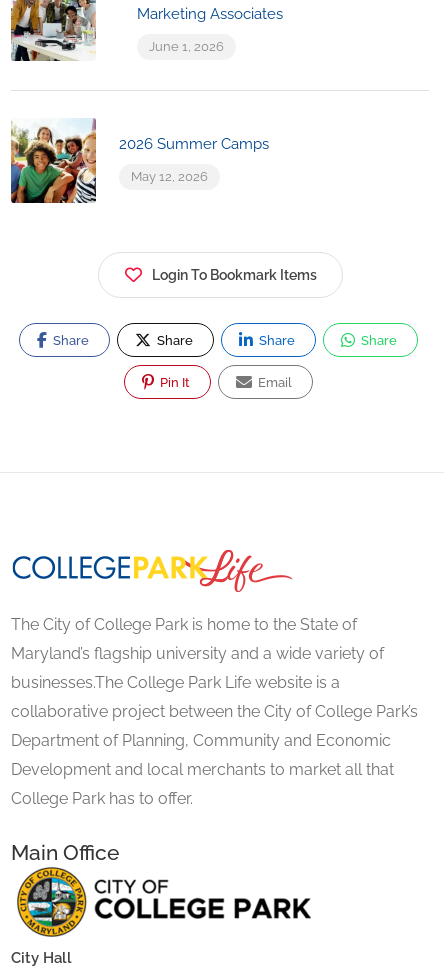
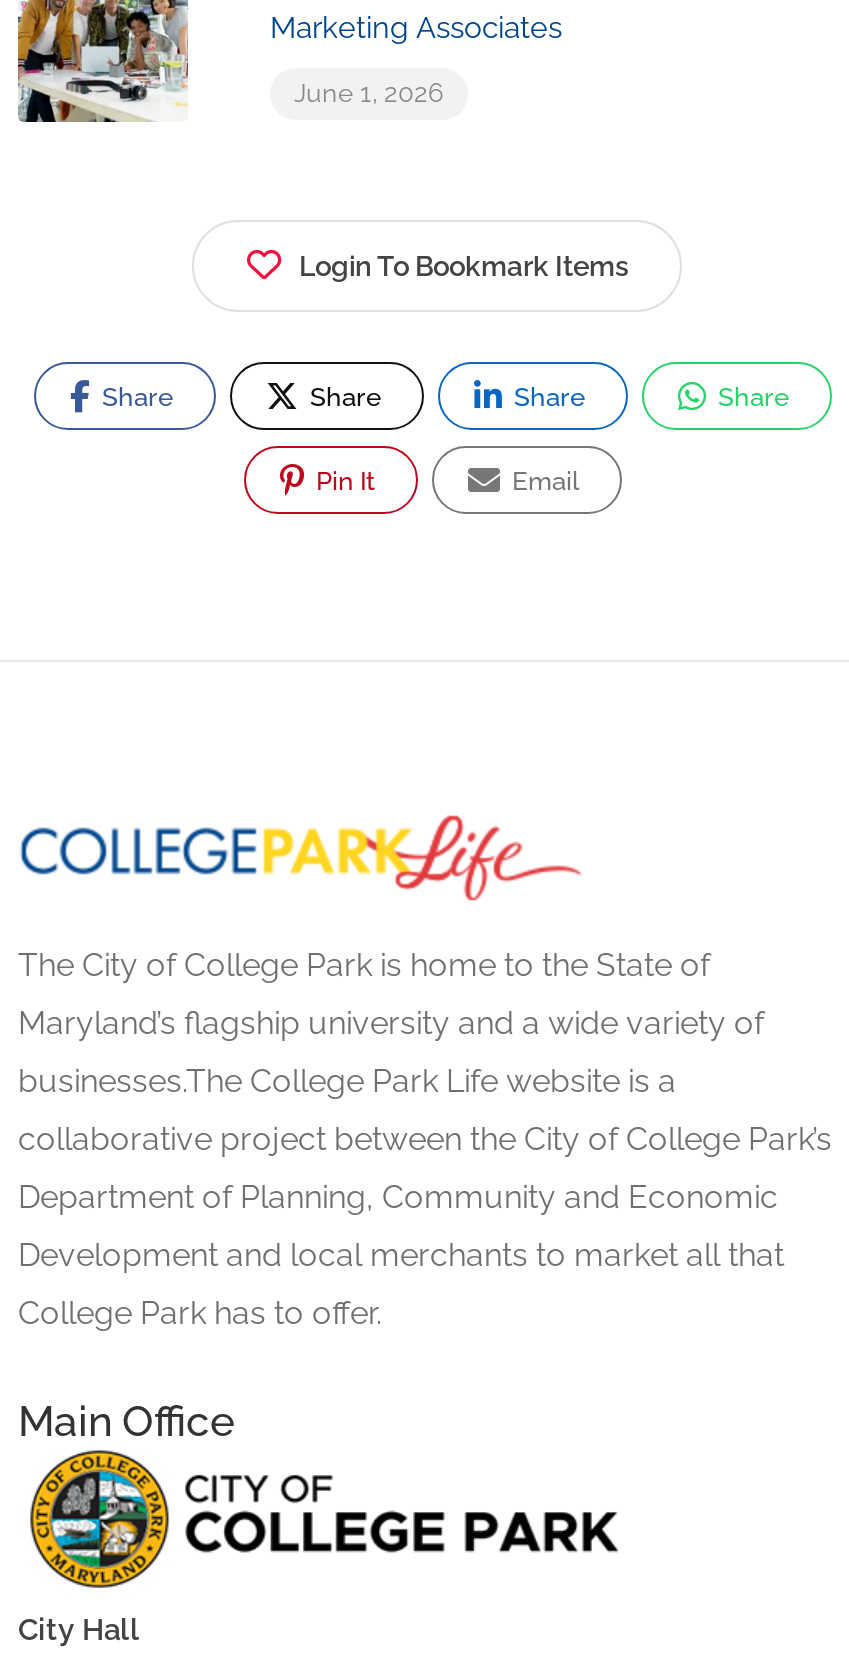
- [image]
- 2026 Summer Camps
- May 12, 2026
